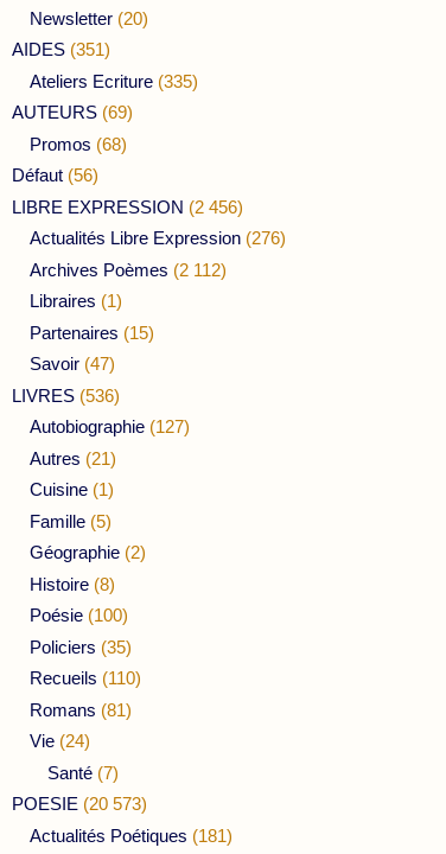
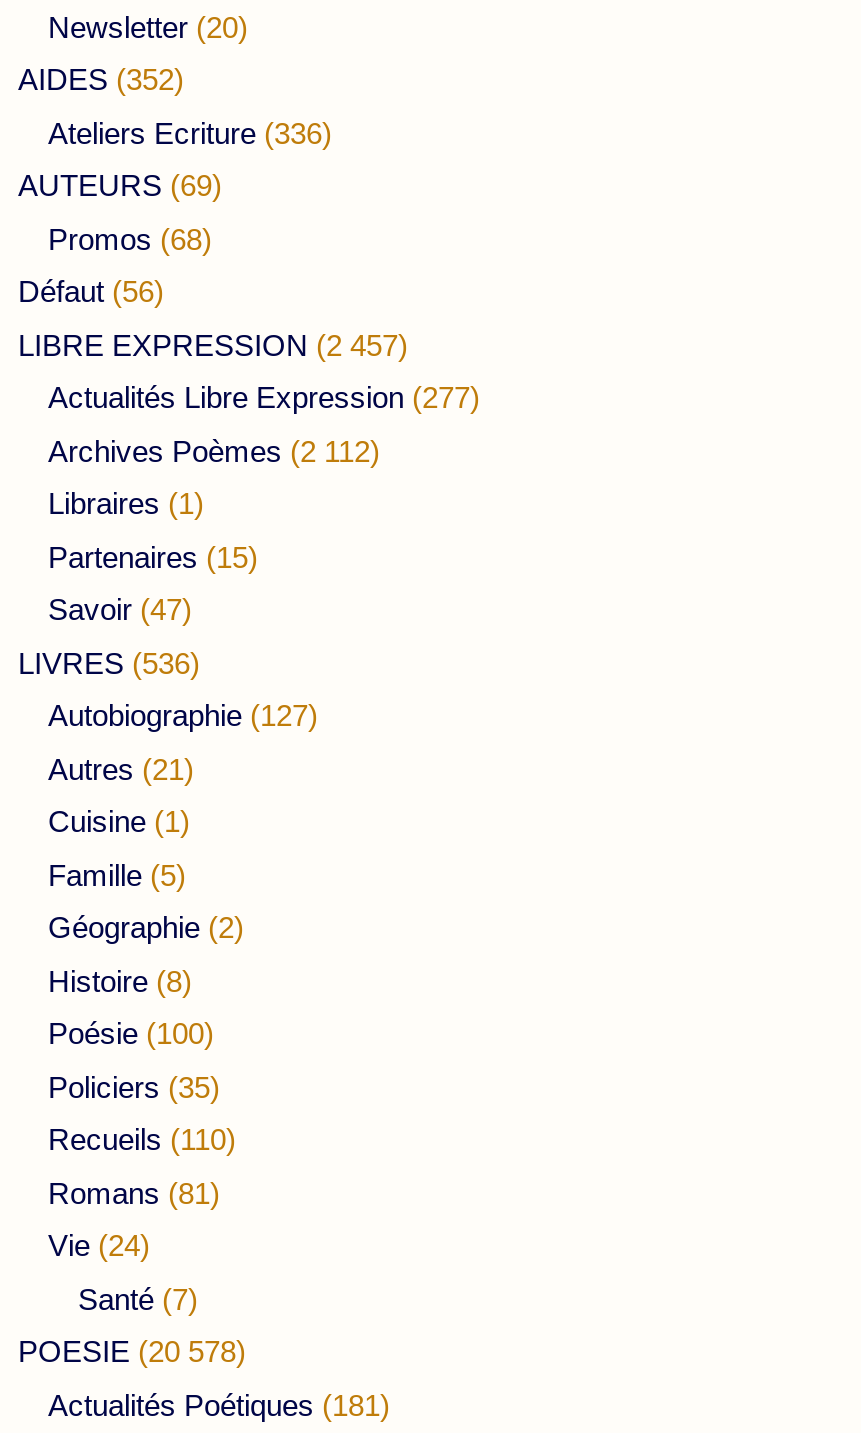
- AIDES (351)
+ AIDES (352)

- Ateliers Ecriture (335)
+ Ateliers Ecriture (336)

- LIBRE EXPRESSION (2 456)
+ LIBRE EXPRESSION (2 457)

- Actualités Libre Expression (276)
+ Actualités Libre Expression (277)

- POESIE (20 573)
+ POESIE (20 578)
